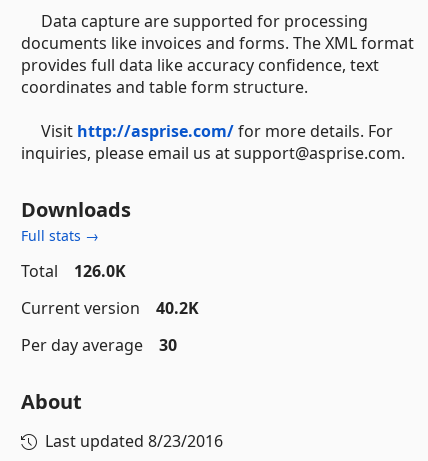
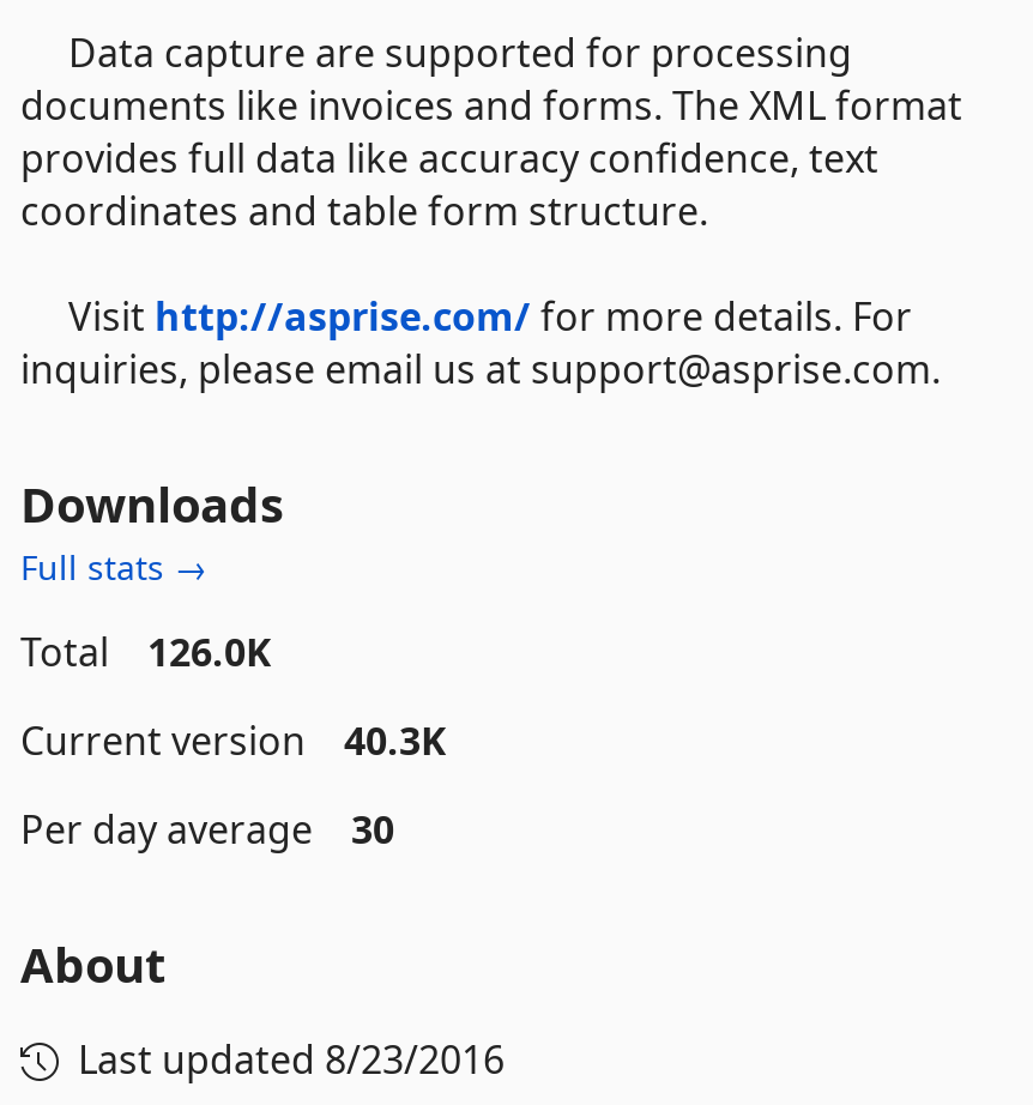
- Current version 40.2K
+ Current version 40.3K
